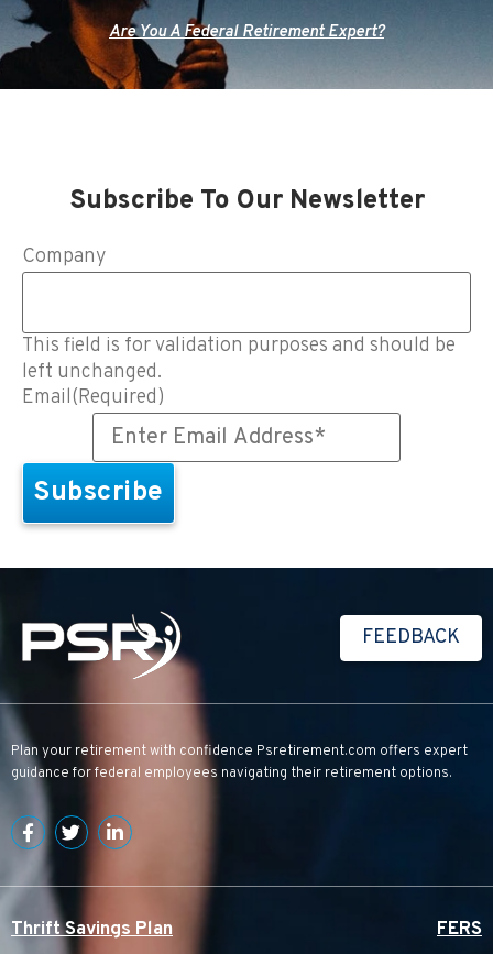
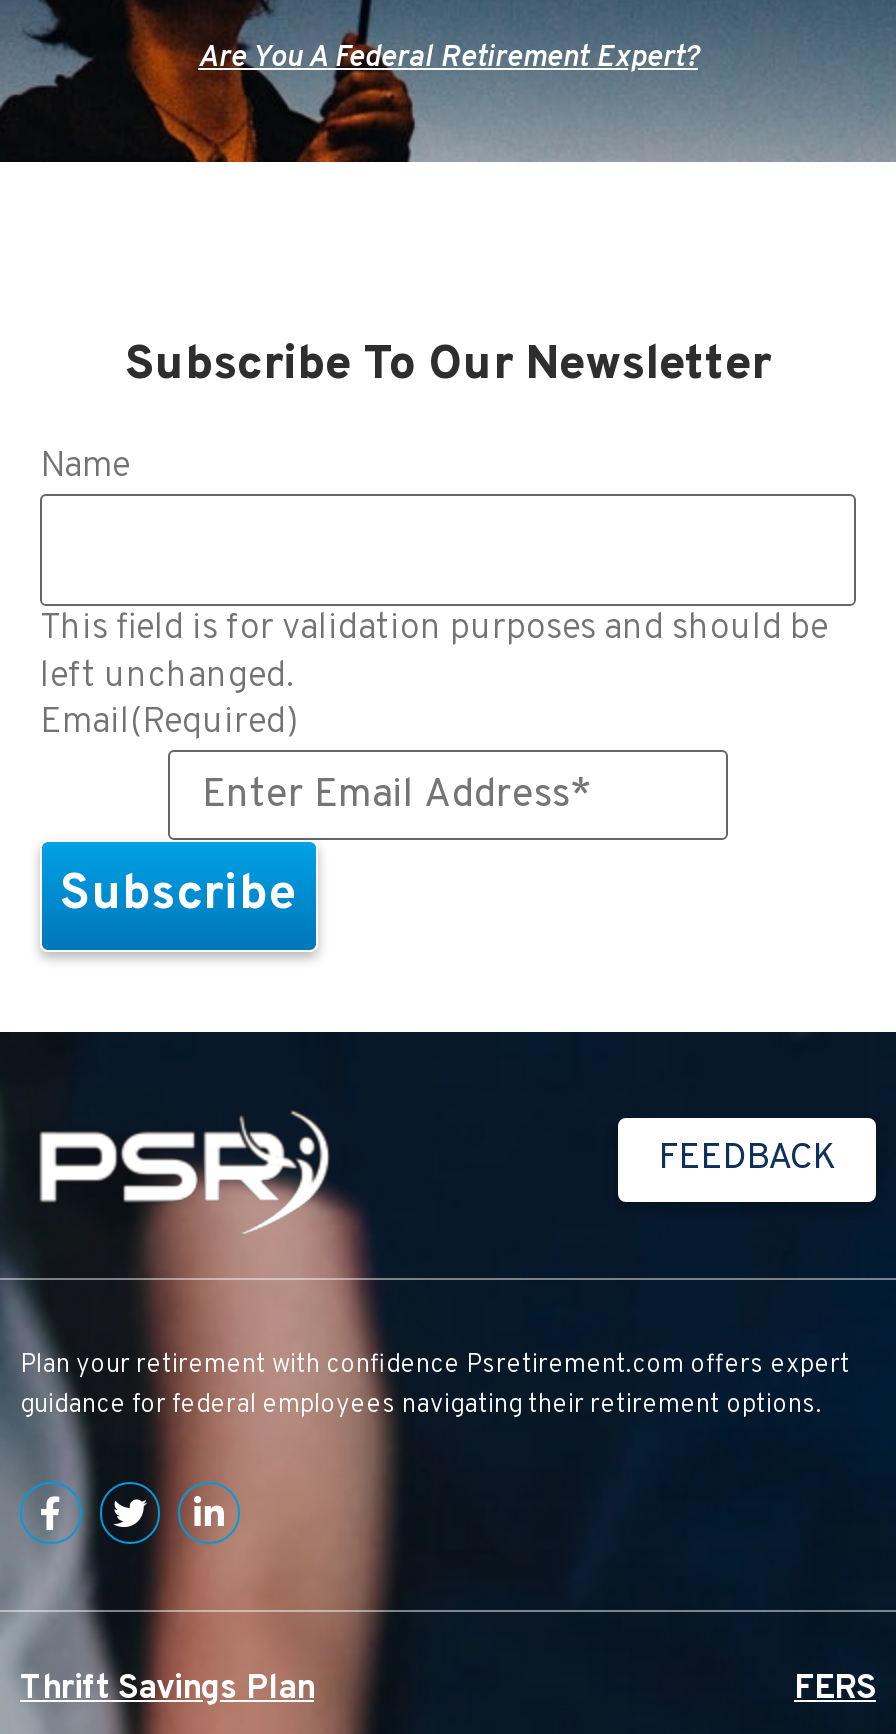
- Company
+ Name
